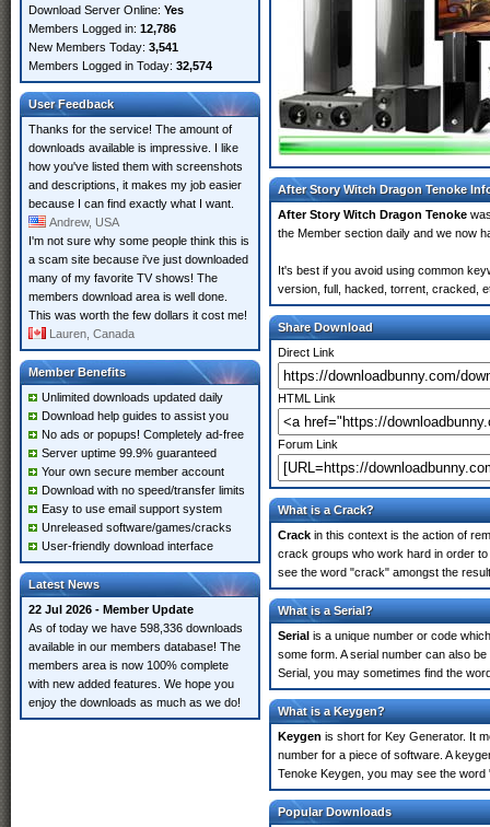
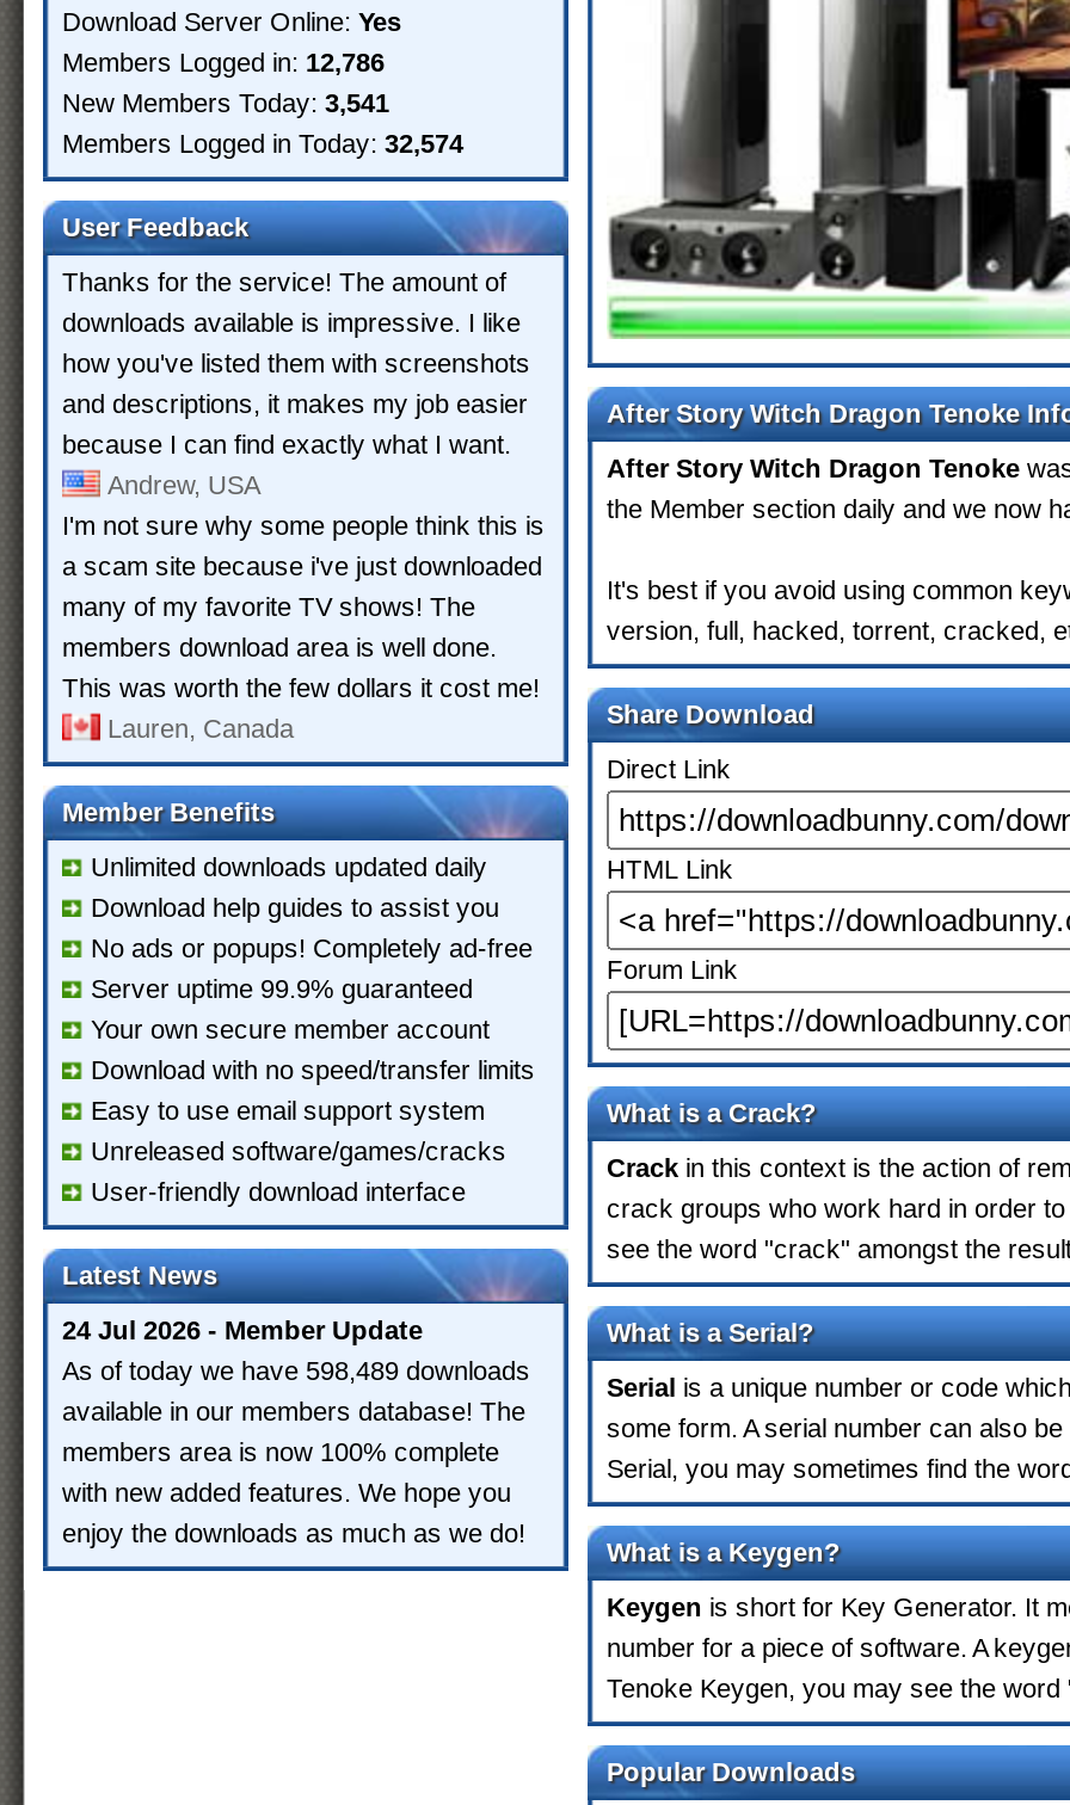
- 22 Jul 2026 - Member Update
+ 24 Jul 2026 - Member Update

- As of today we have 598,336 downloads
+ As of today we have 598,489 downloads
